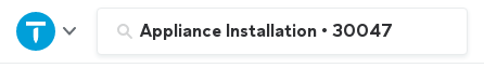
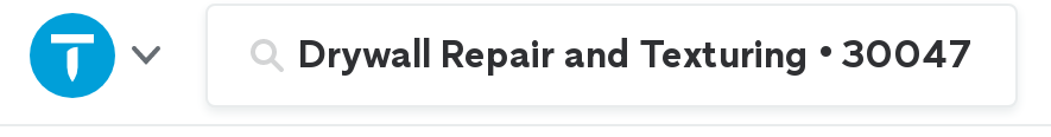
- Appliance Installation • 30047
+ Drywall Repair and Texturing • 30047
